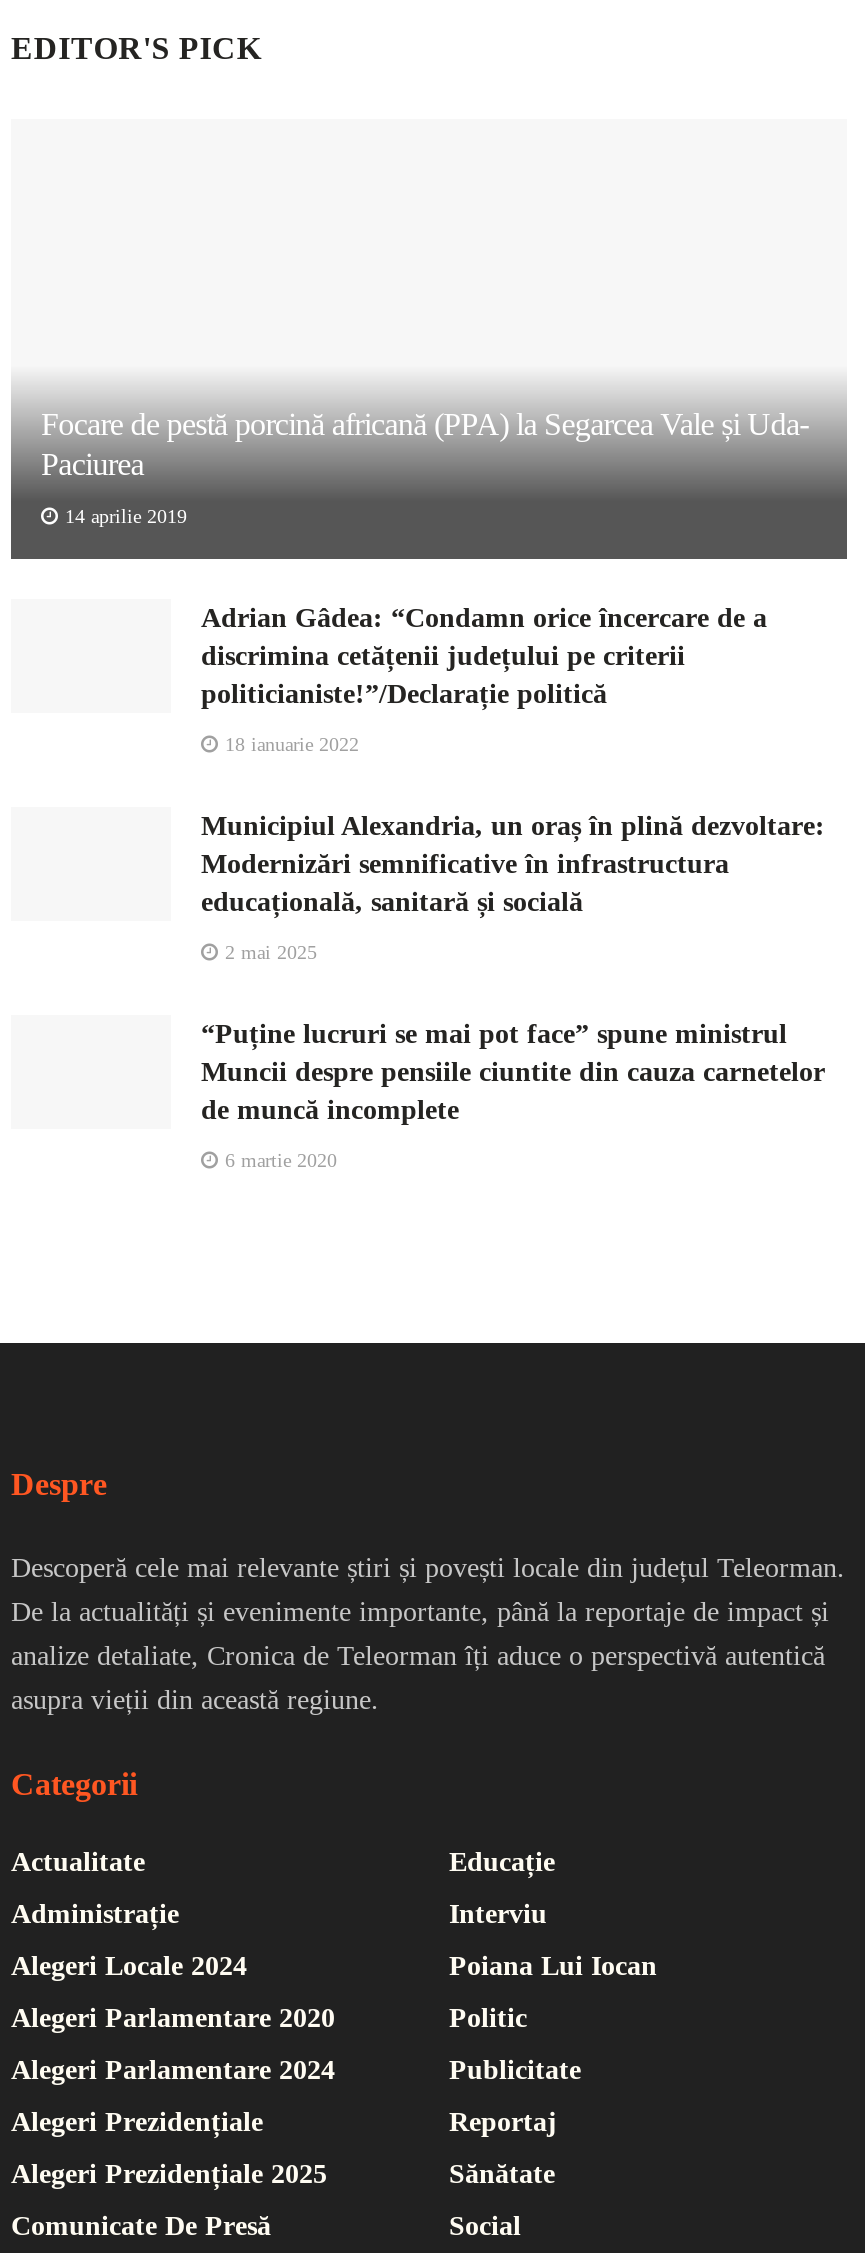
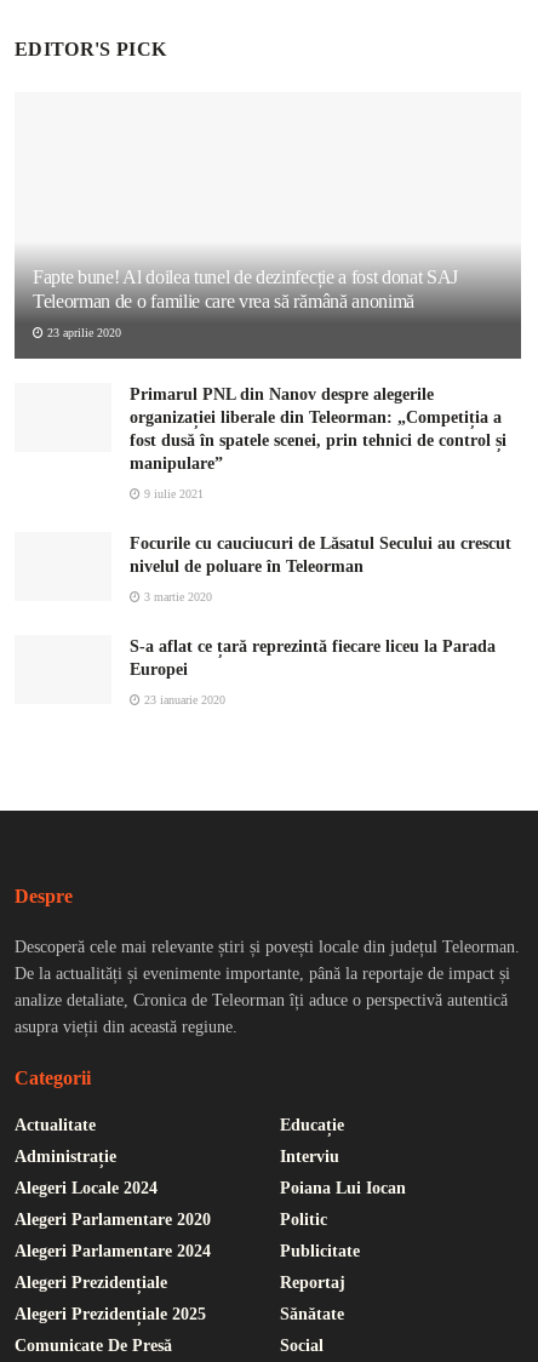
- Focare de pestă porcină africană (PPA) la Segarcea Vale și Uda-
- Paciurea
+ Fapte bune! Al doilea tunel de dezinfecție a fost donat SAJ
+ Teleorman de o familie care vrea să rămână anonimă

- 14 aprilie 2019
+ 23 aprilie 2020

- Adrian Gâdea: “Condamn orice încercare de a
- discrimina cetățenii județului pe criterii
- politicianiste!”/Declarație politică
+ Primarul PNL din Nanov despre alegerile
+ organizației liberale din Teleorman: „Competiția a
+ fost dusă în spatele scenei, prin tehnici de control și
+ manipulare”

- 18 ianuarie 2022
+ 9 iulie 2021

- Municipiul Alexandria, un oraș în plină dezvoltare:
- Modernizări semnificative în infrastructura
- educațională, sanitară și socială
+ Focurile cu cauciucuri de Lăsatul Secului au crescut
+ nivelul de poluare în Teleorman

- 2 mai 2025
+ 3 martie 2020

- “Puține lucruri se mai pot face” spune ministrul
- Muncii despre pensiile ciuntite din cauza carnetelor
- de muncă incomplete
+ S-a aflat ce țară reprezintă fiecare liceu la Parada
+ Europei

- 6 martie 2020
+ 23 ianuarie 2020
